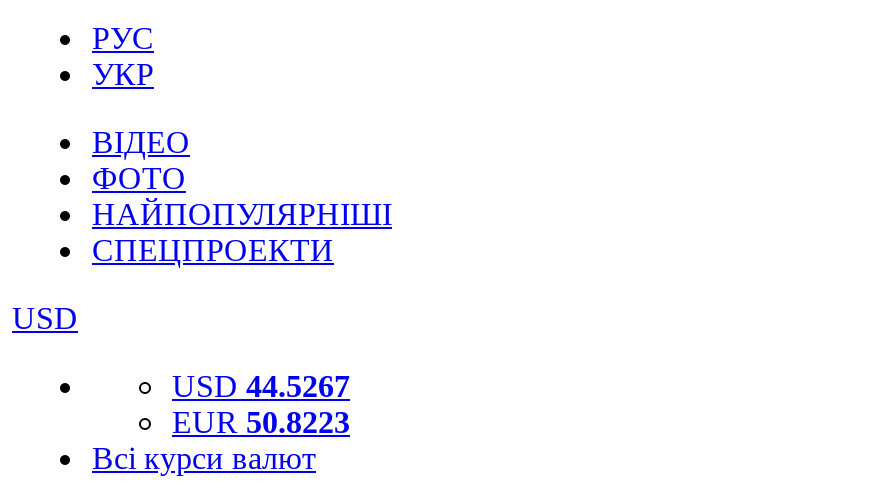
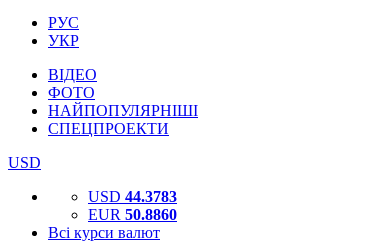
- USD 44.5267
+ USD 44.3783

- EUR 50.8223
+ EUR 50.8860
